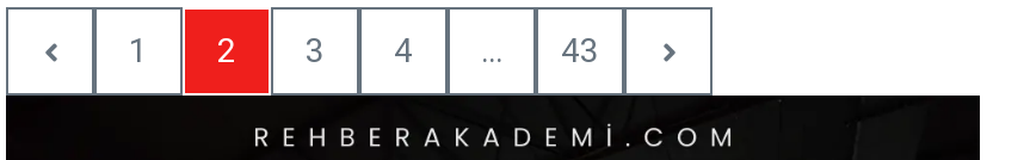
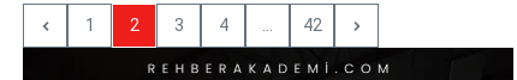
- 43
+ 42
